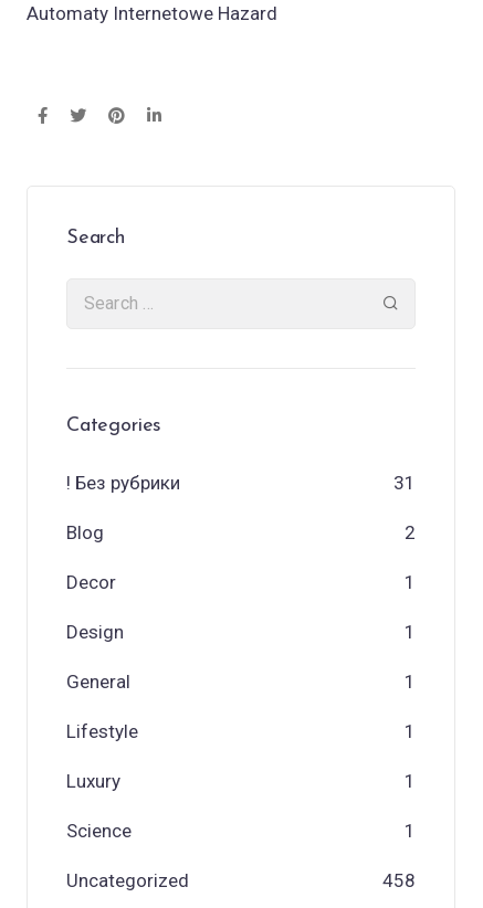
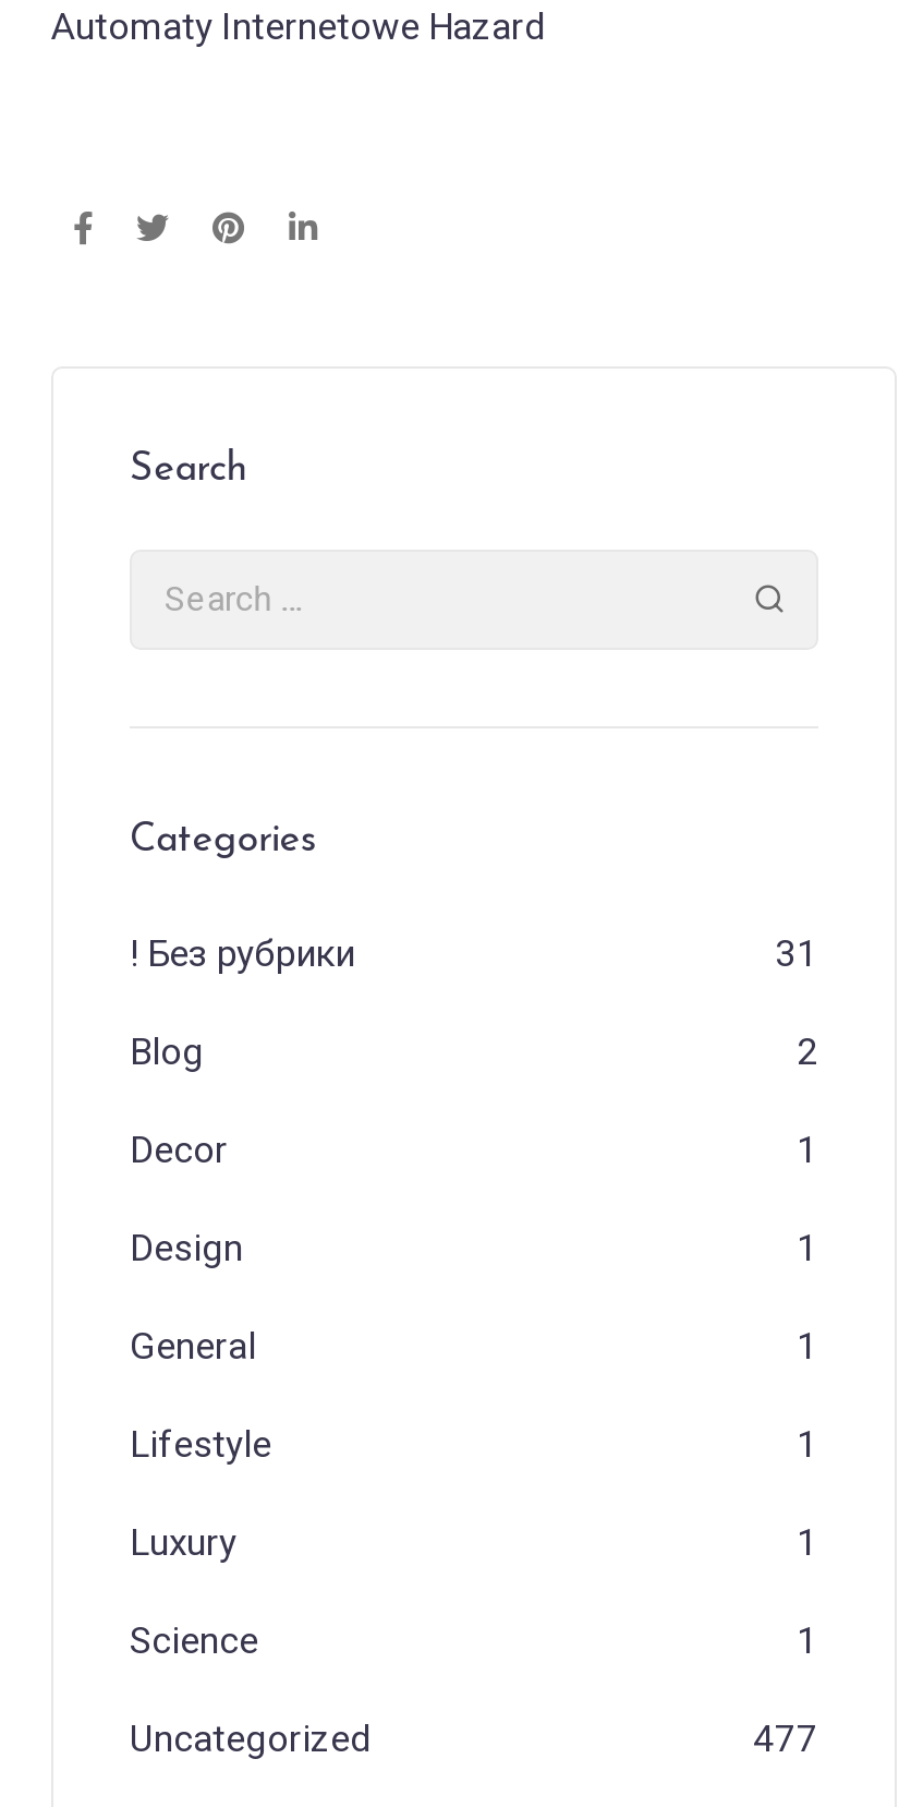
- 458
+ 477
